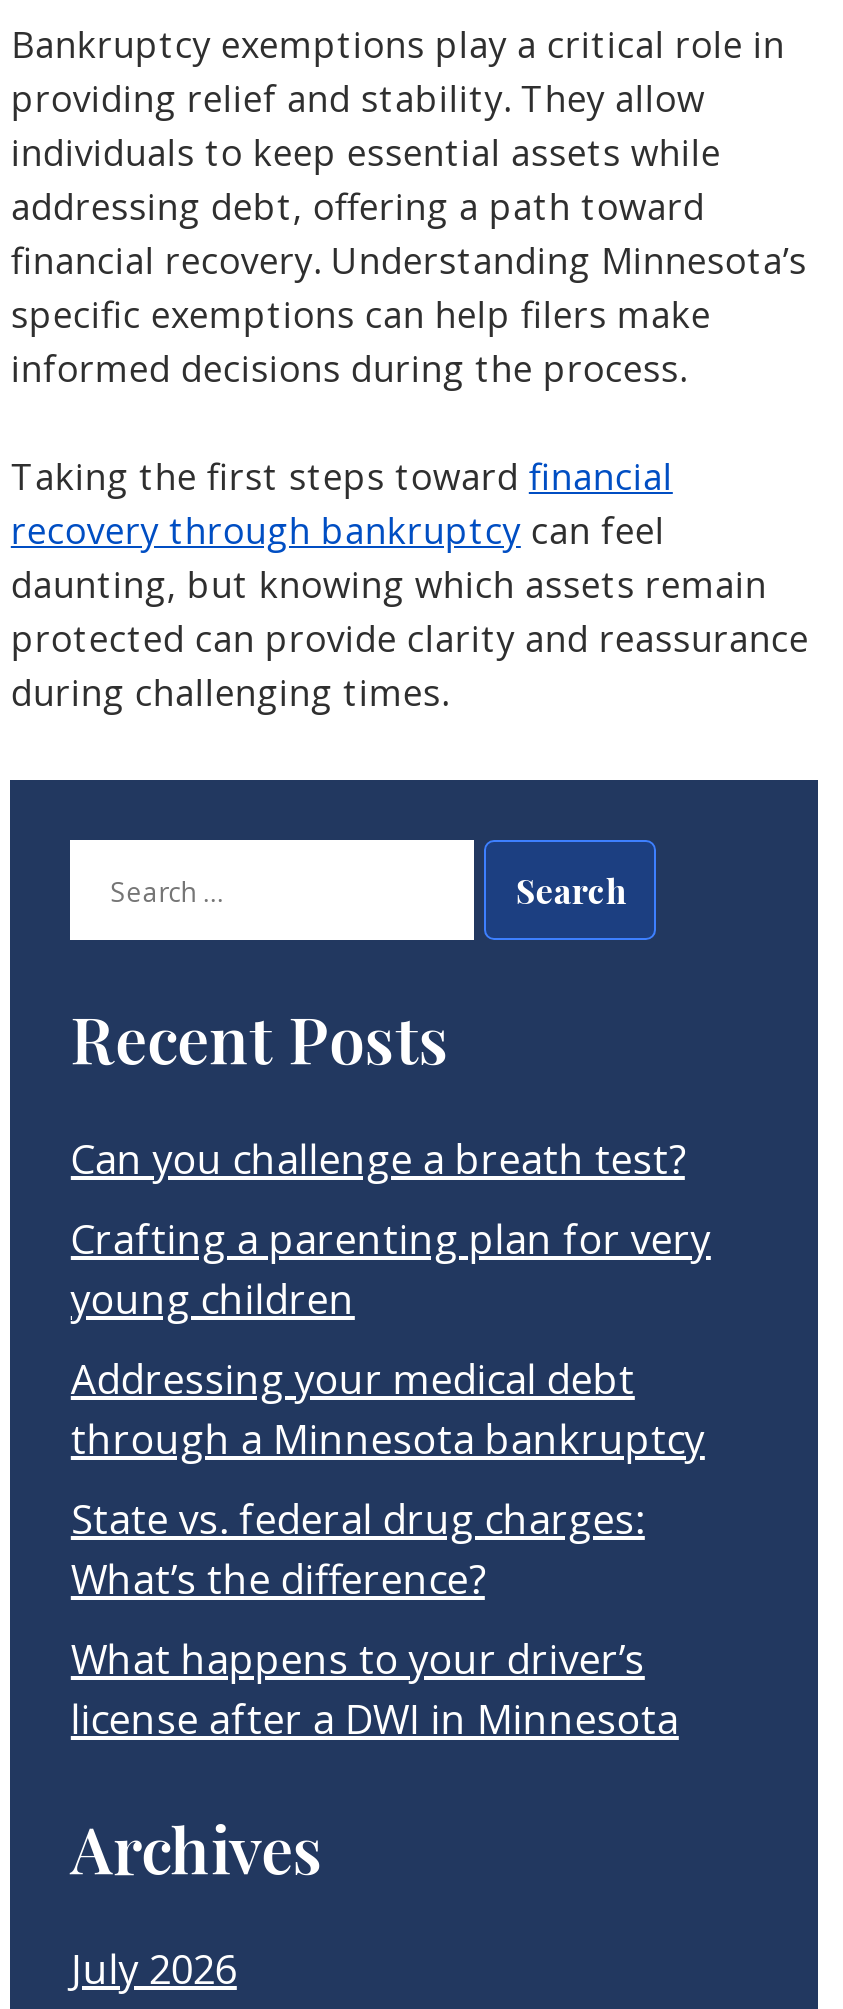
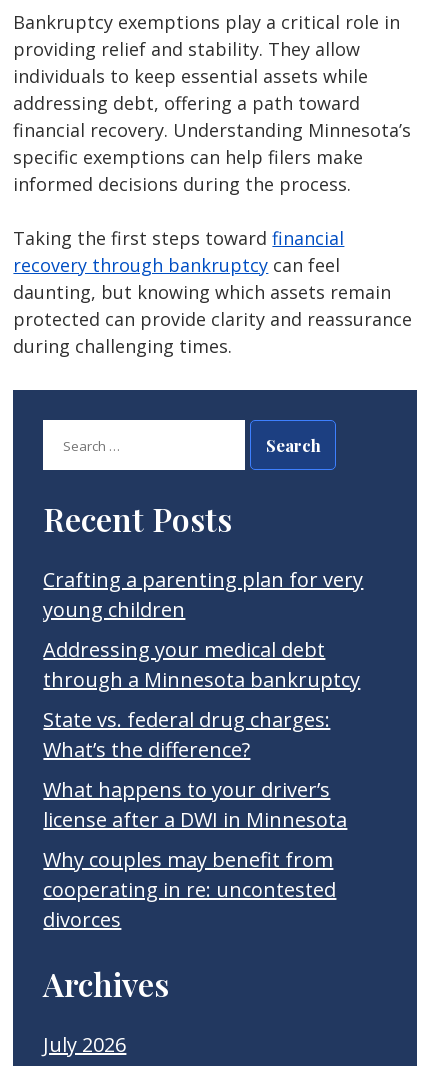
- Can you challenge a breath test?

moved up: Crafting a parenting plan for very | young children | Addressing your medical debt | through a Minnesota bankruptcy | State vs. federal drug charges: | What’s the difference? | What happens to your driver’s | license after a DWI in Minnesota

+ Why couples may benefit from
+ cooperating in re: uncontested
+ divorces
